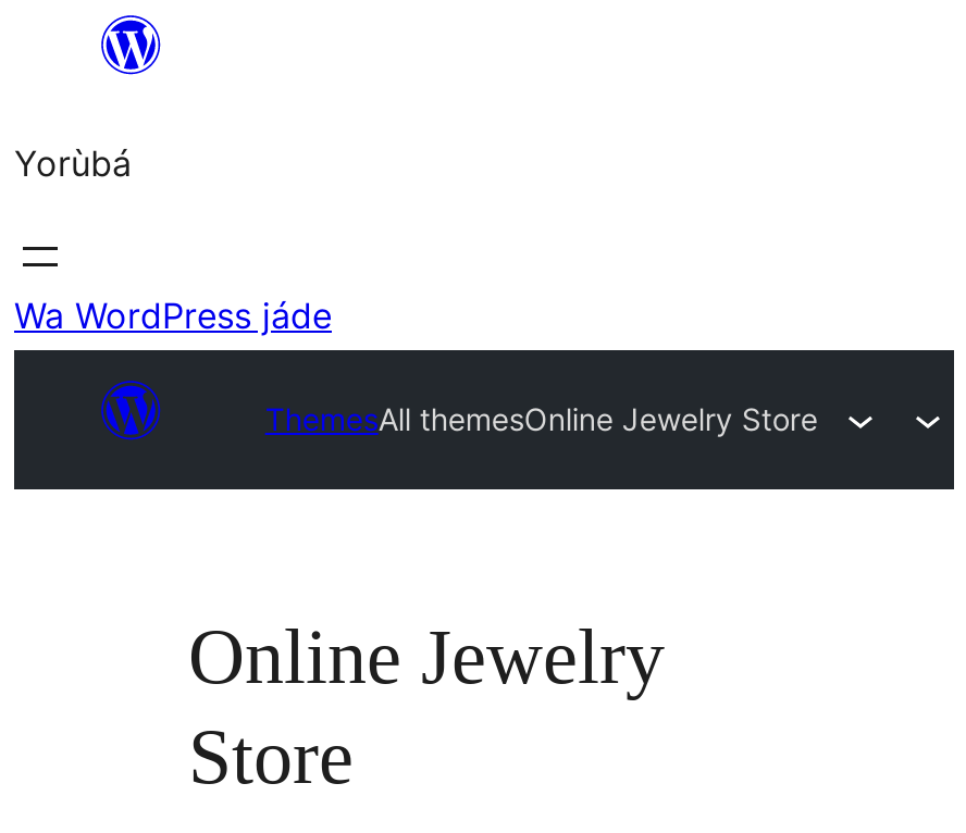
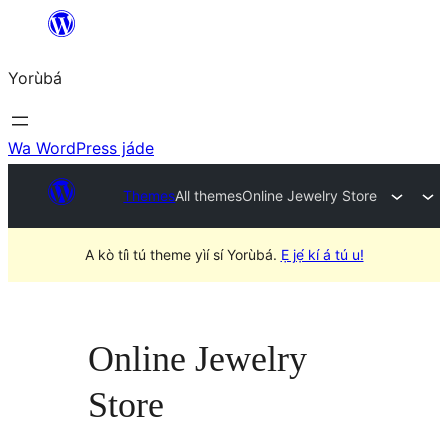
+ A kò tíì tú theme yìí sí Yorùbá. Ẹ jẹ́ kí á tú u!
